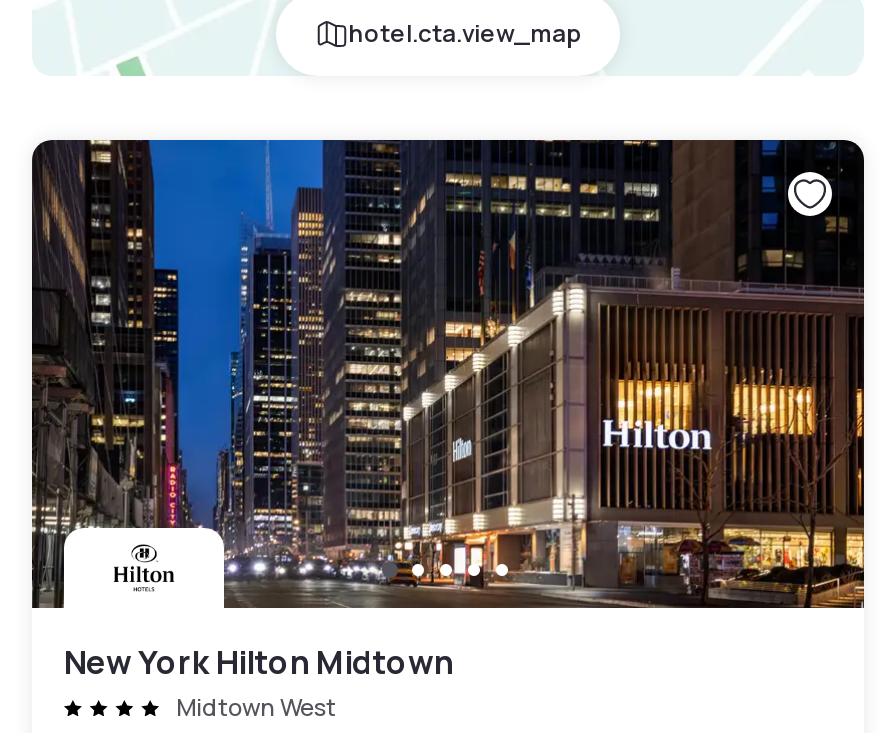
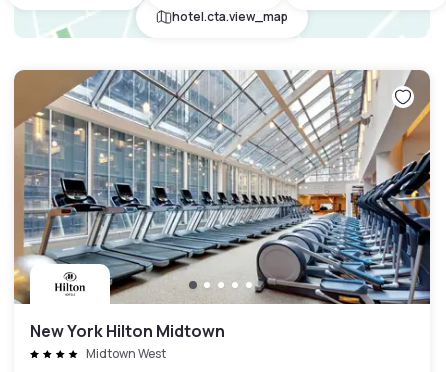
- [image]
+ [image]
